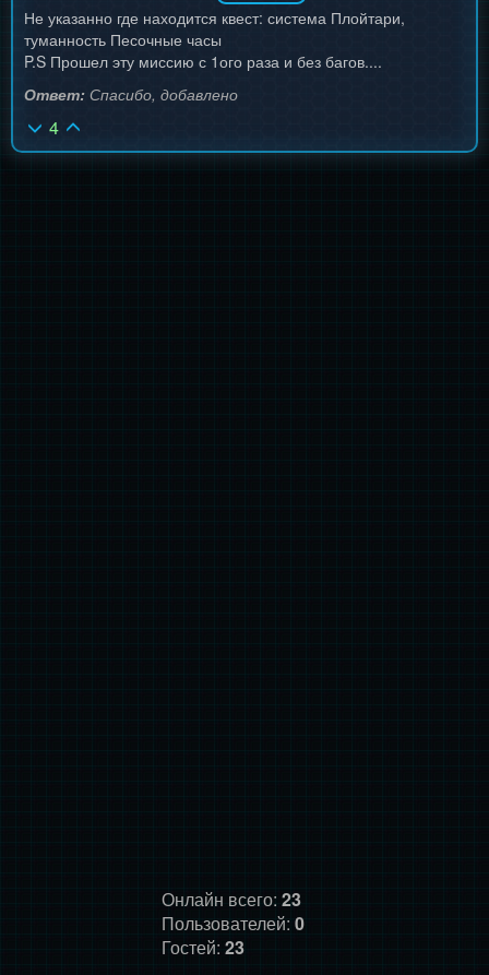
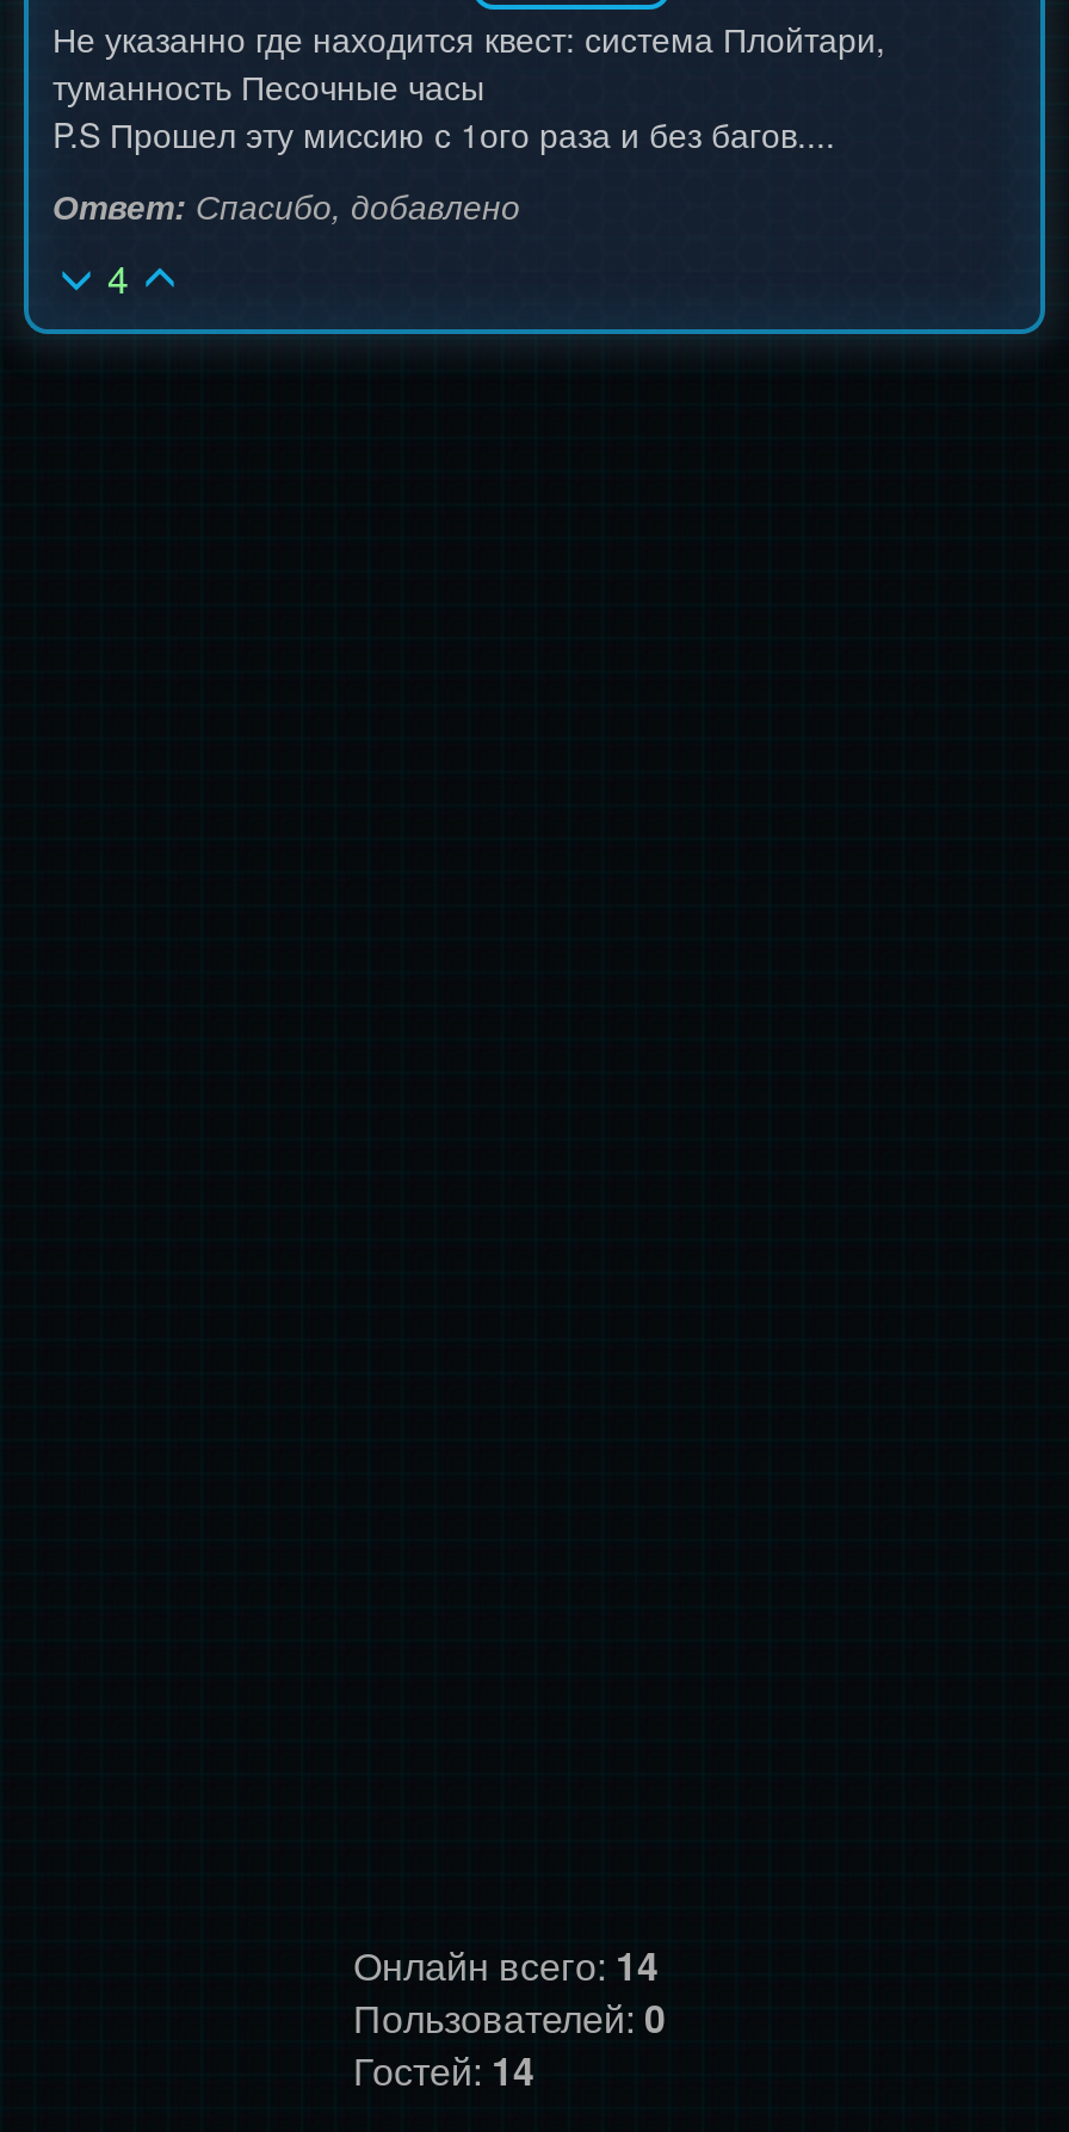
- Онлайн всего: 23
+ Онлайн всего: 14

- Гостей: 23
+ Гостей: 14
